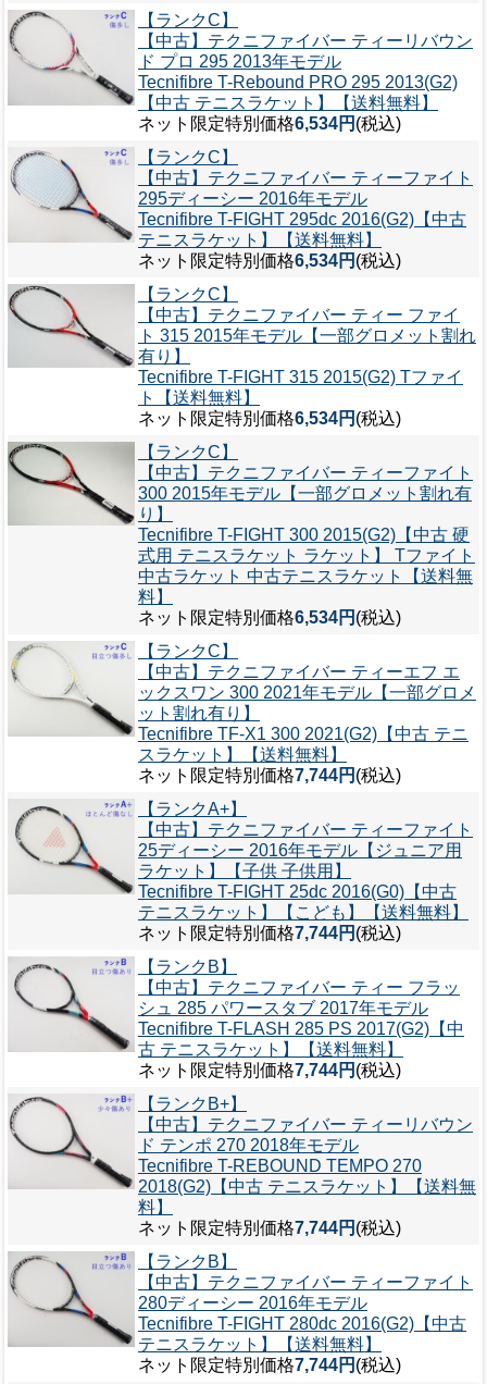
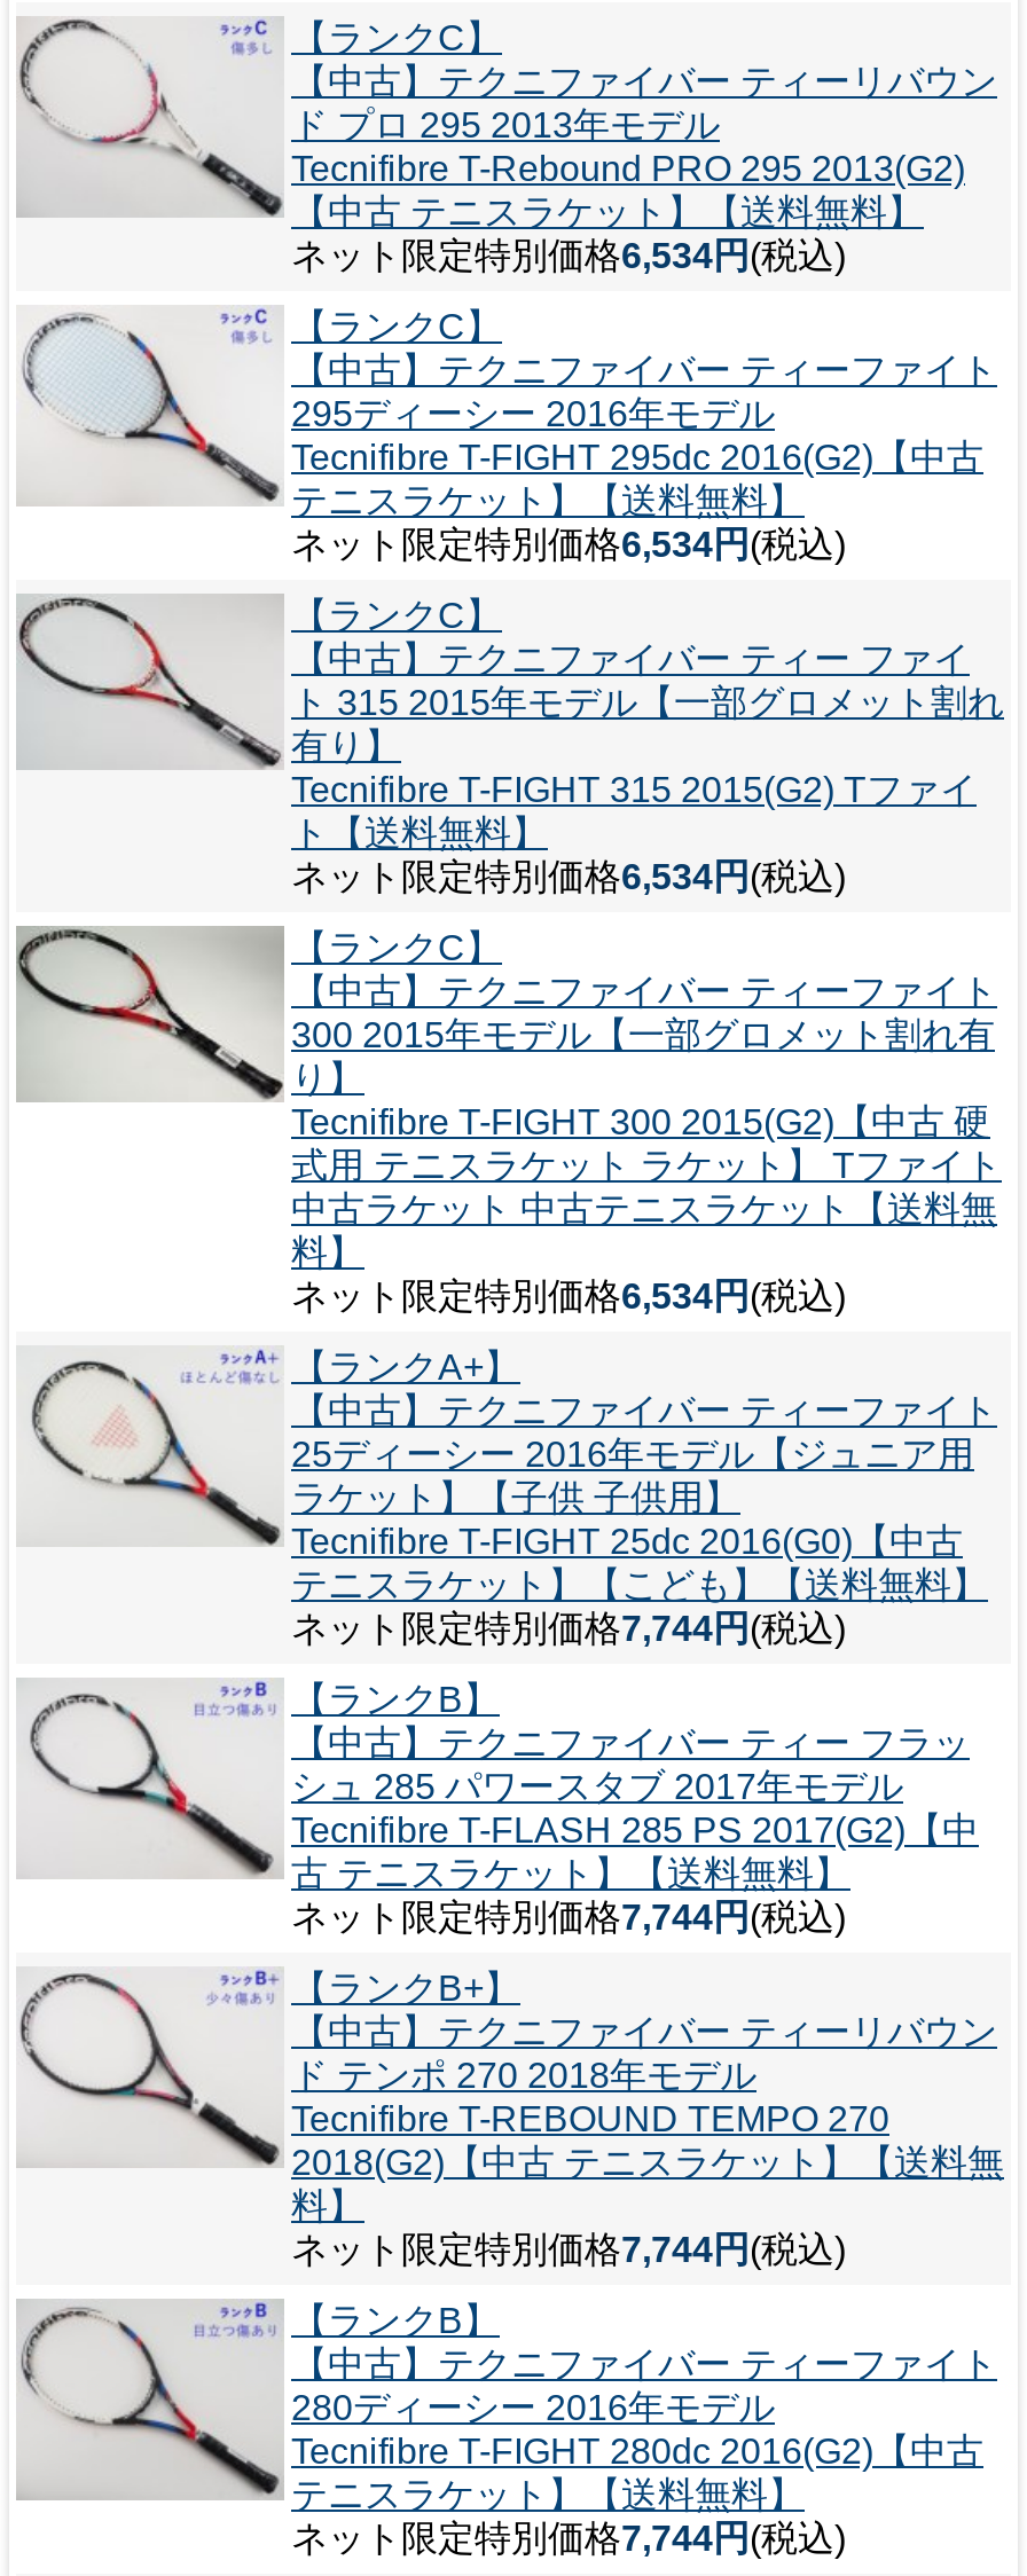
- [image]
- 【ランクC】
- 【中古】テクニファイバー ティーエフ エ
- ックスワン 300 2021年モデル【一部グロメ
- ット割れ有り】
- Tecnifibre TF-X1 300 2021(G2)【中古 テニ
- スラケット】【送料無料】
- ネット限定特別価格7,744円(税込)
